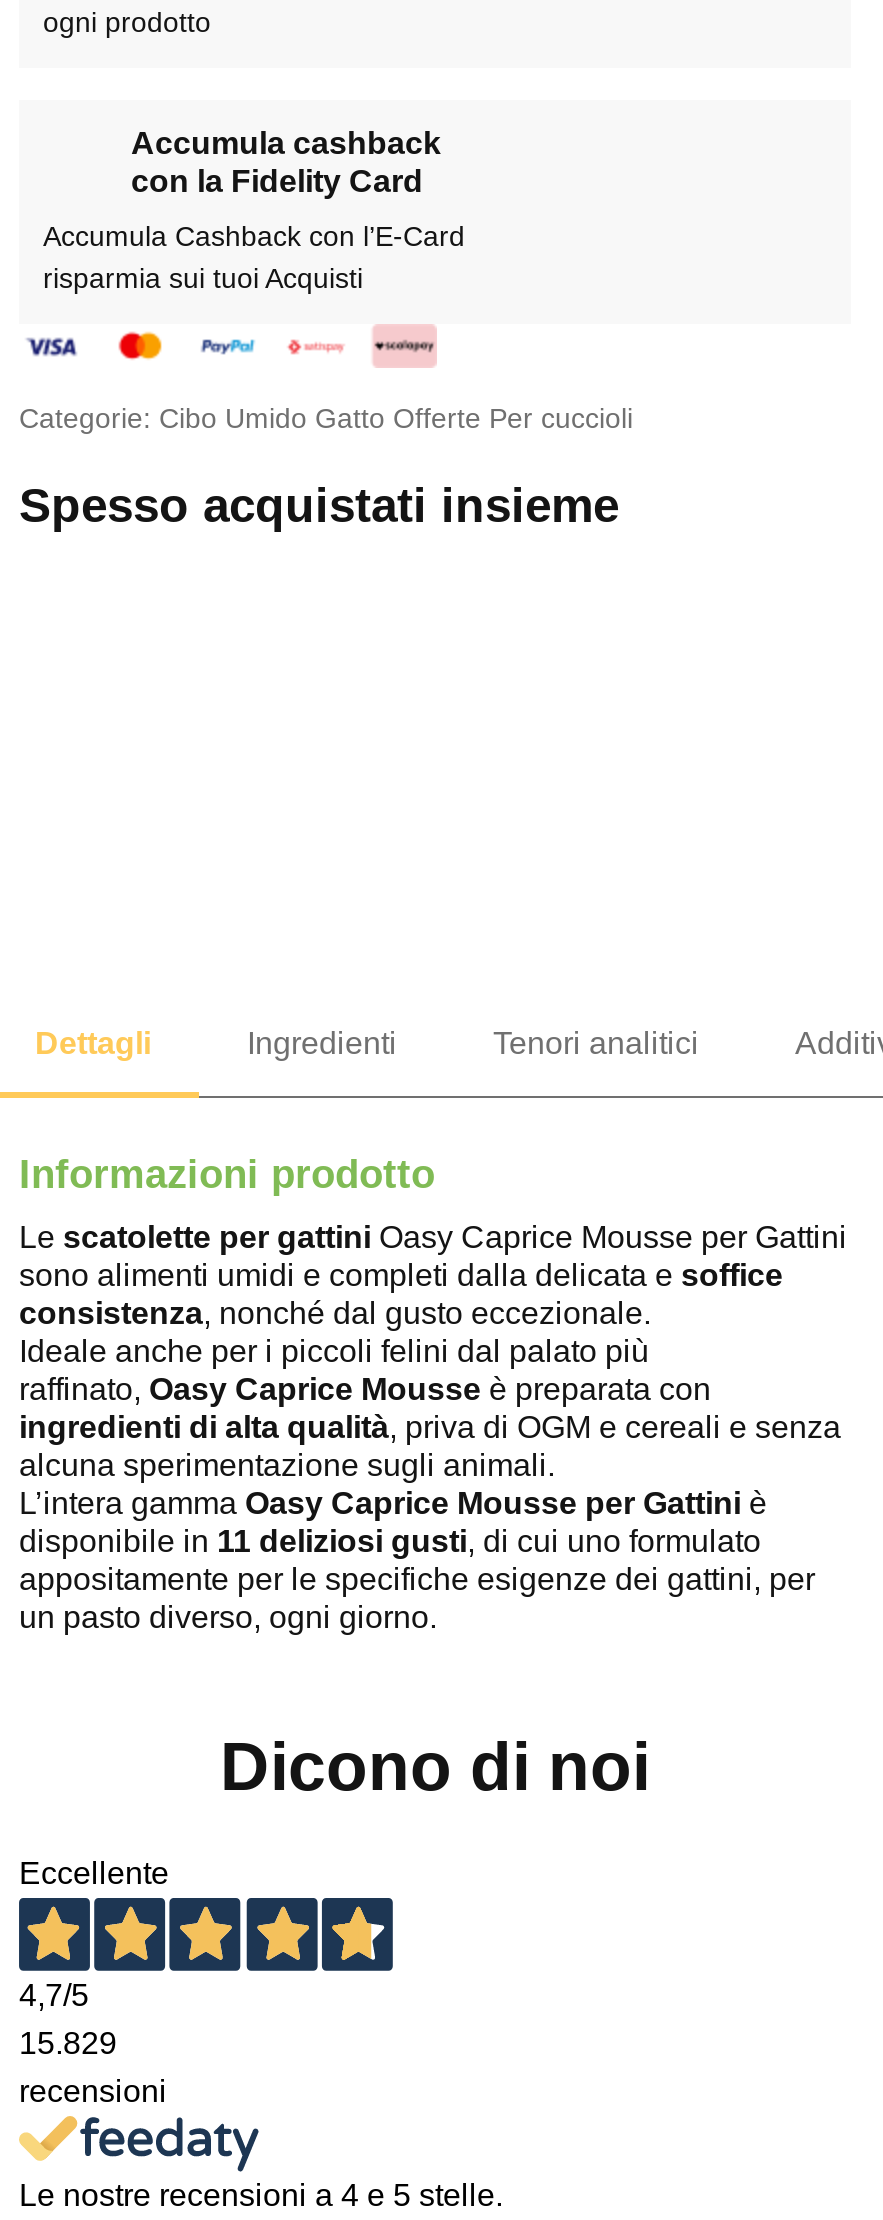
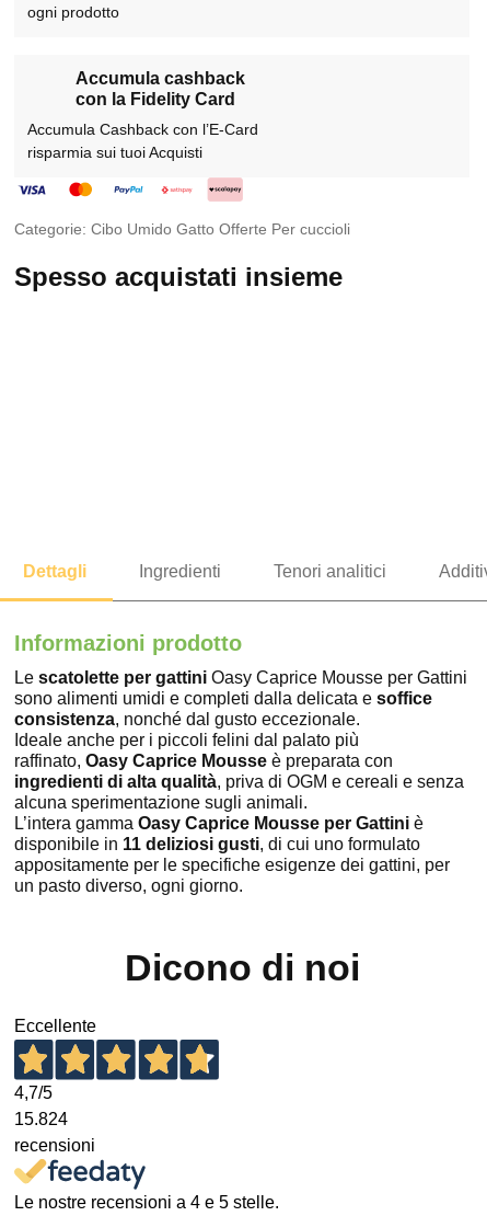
- 15.829
+ 15.824
